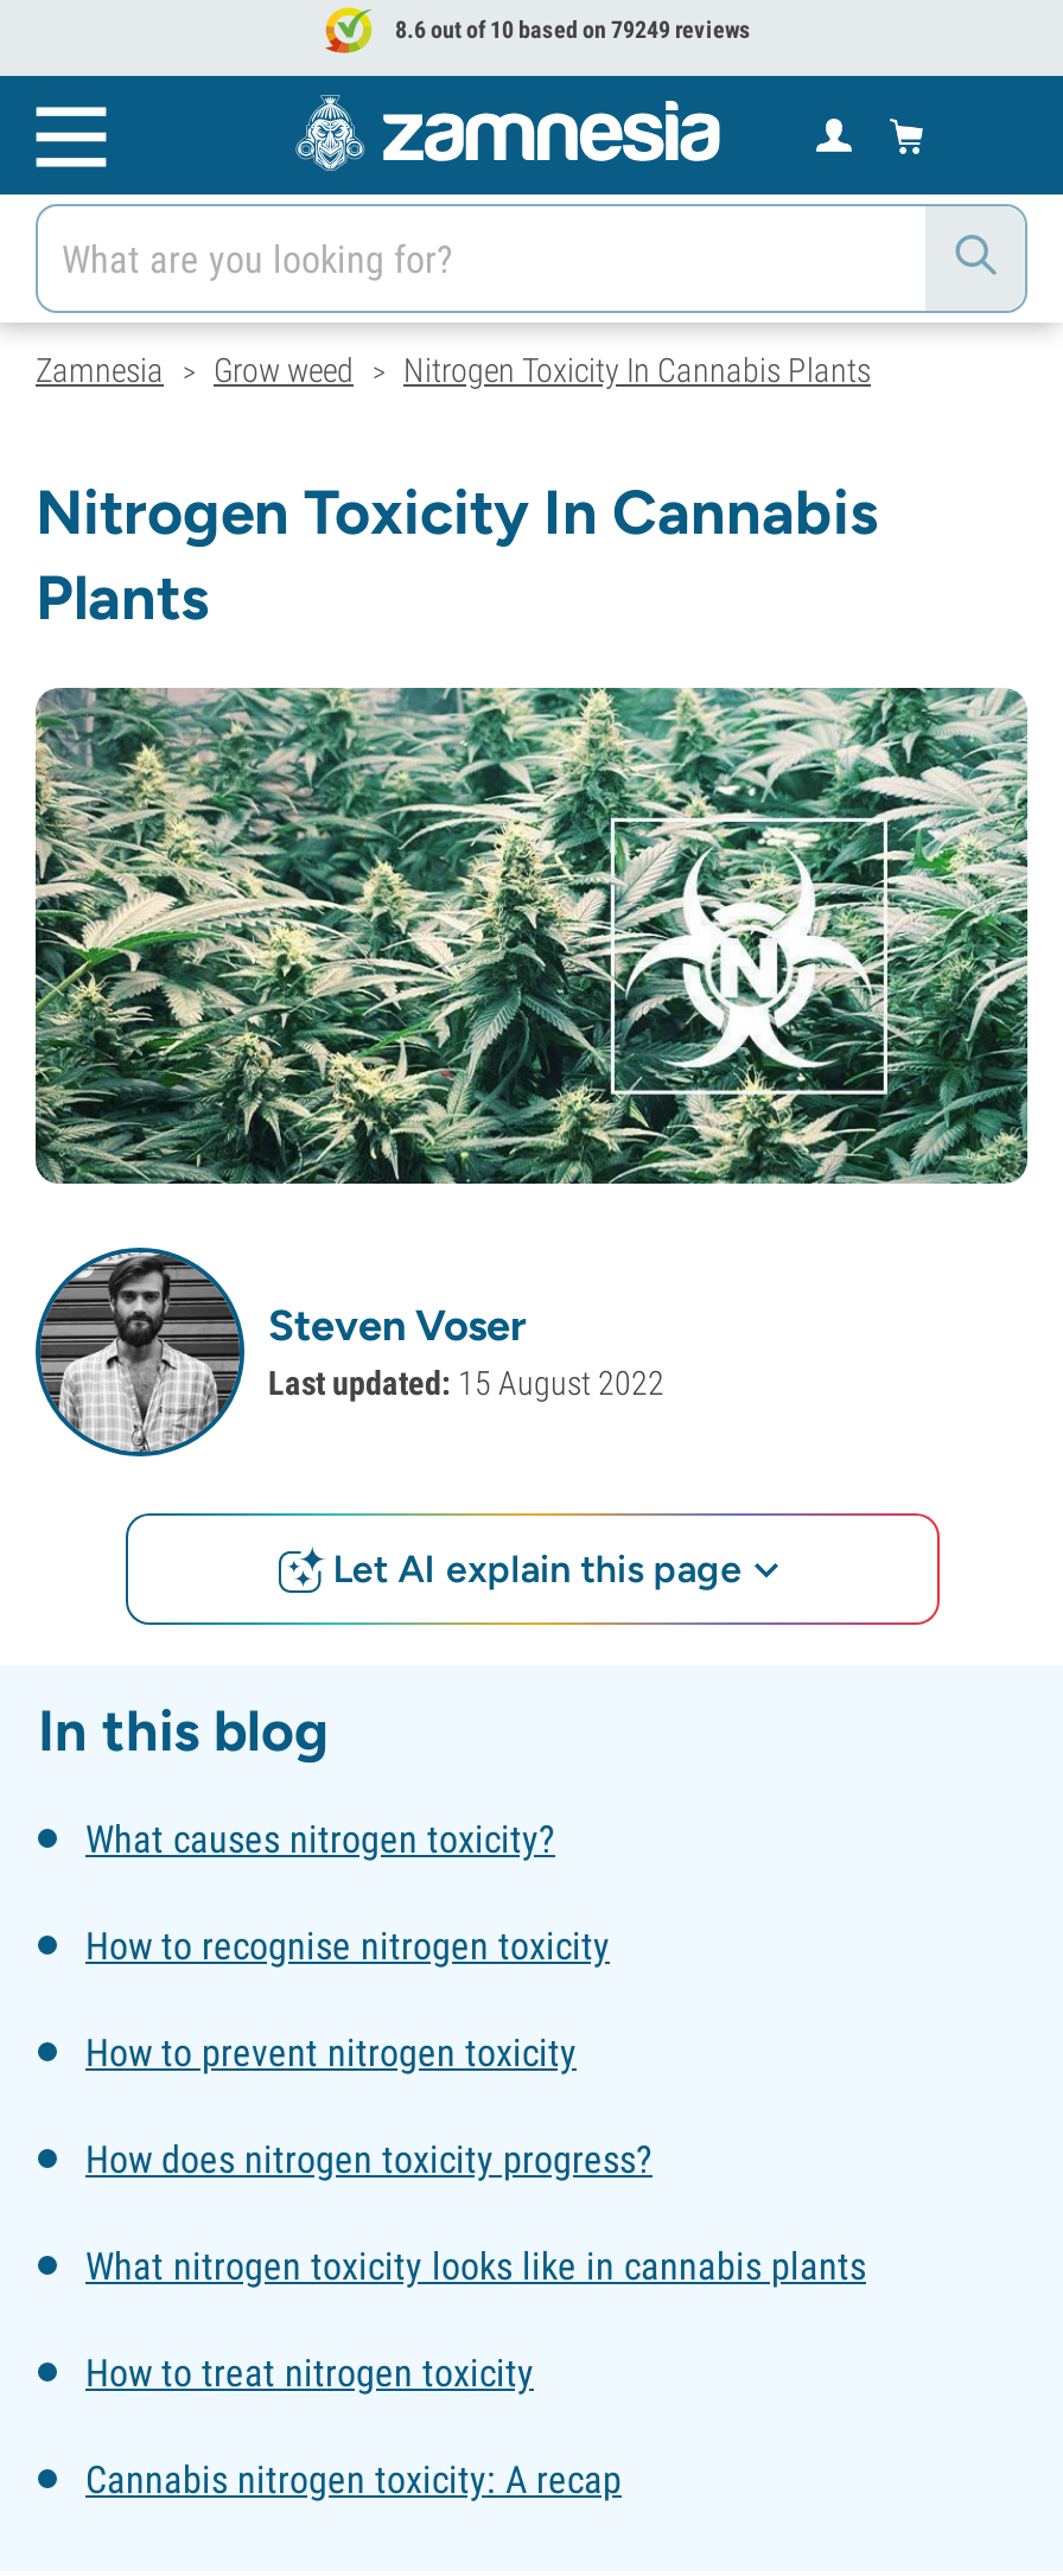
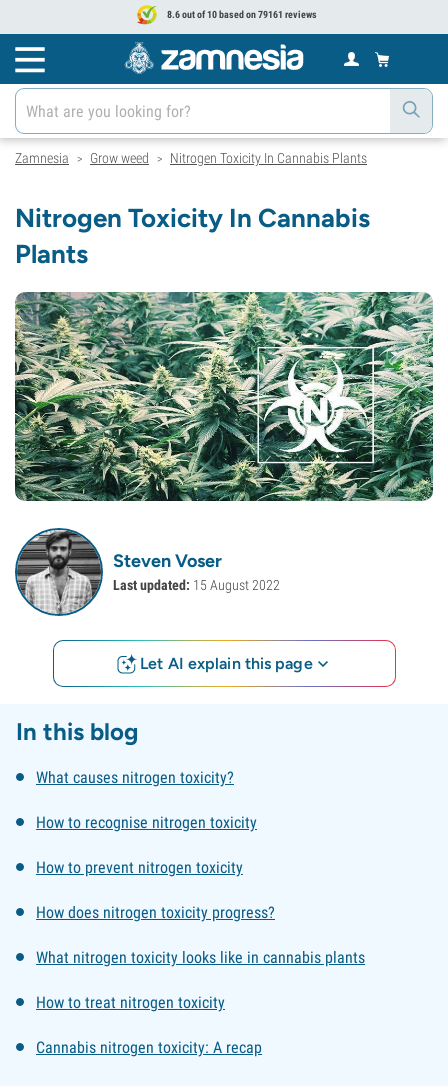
- 8.6 out of 10 based on 79249 reviews
+ 8.6 out of 10 based on 79161 reviews
